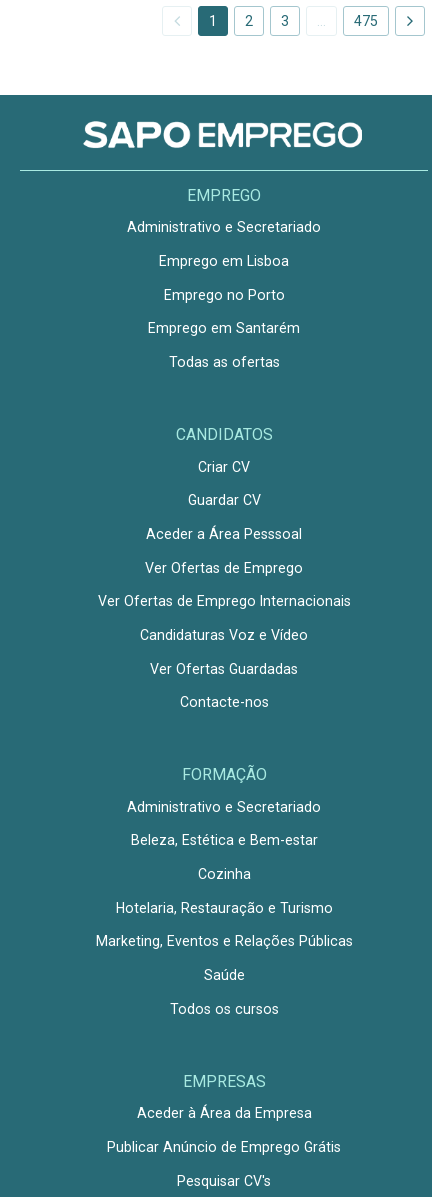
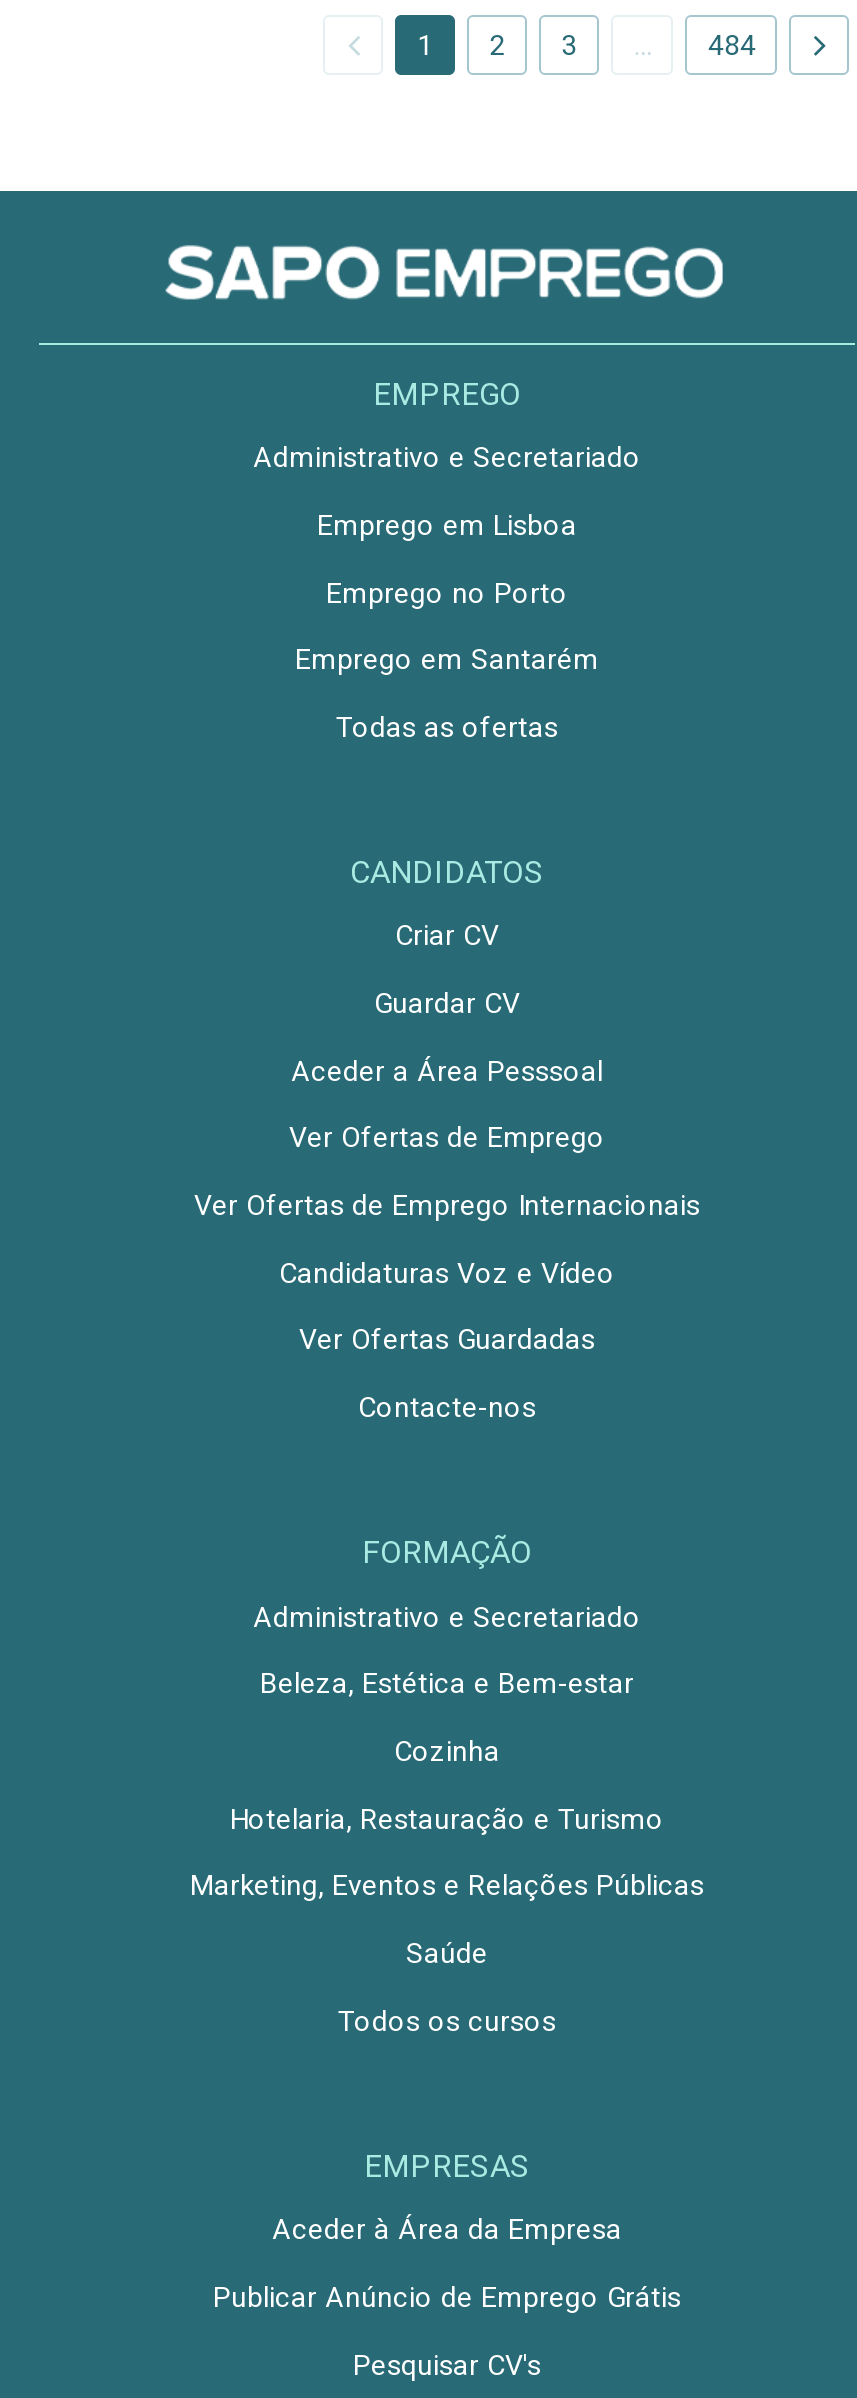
- 475
+ 484
